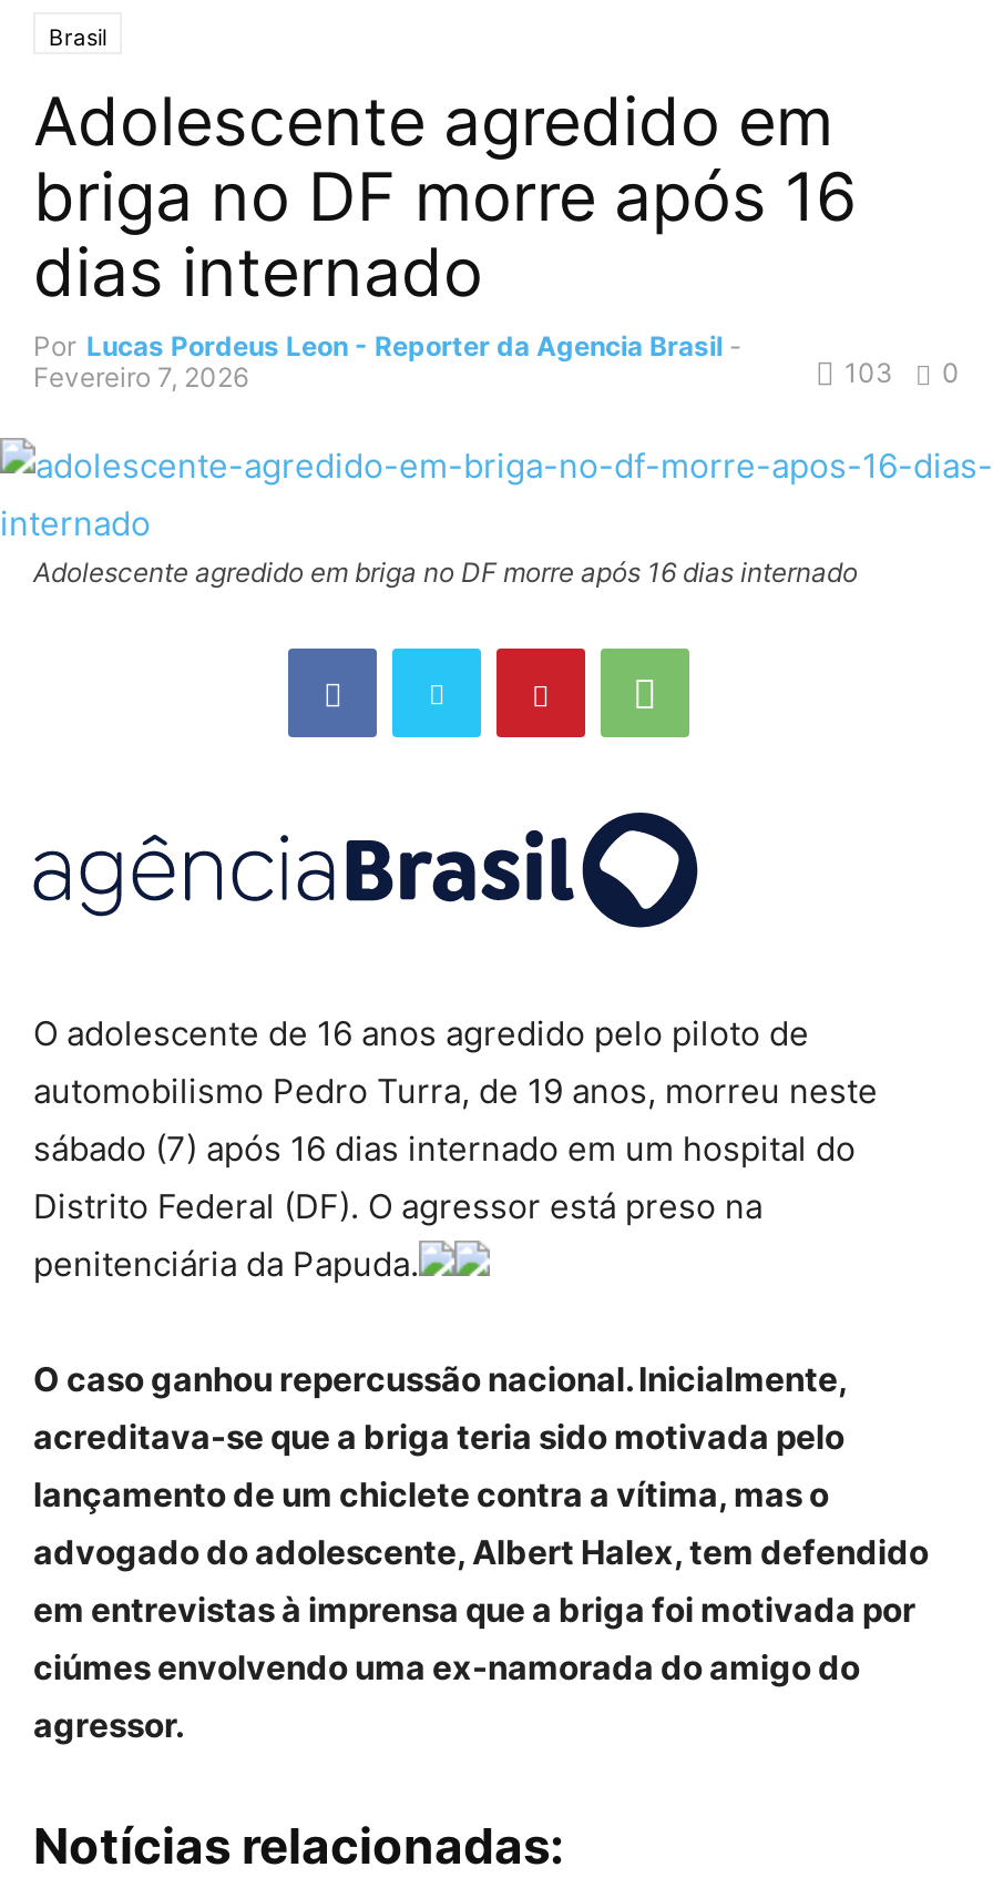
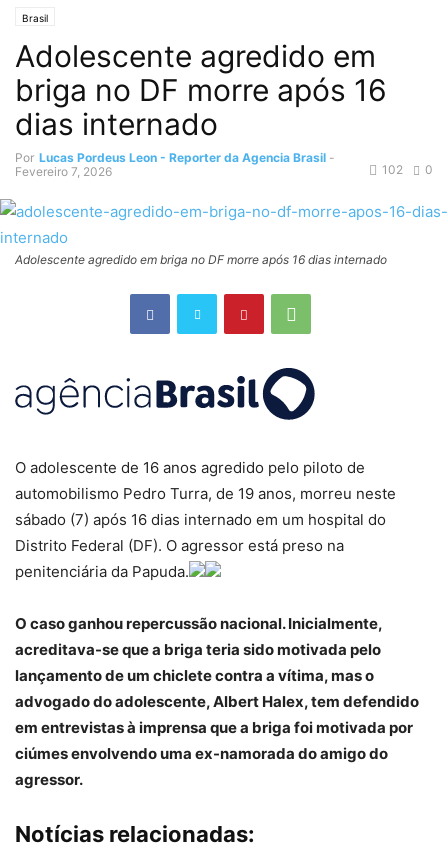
- 103 0
+ 102 0
